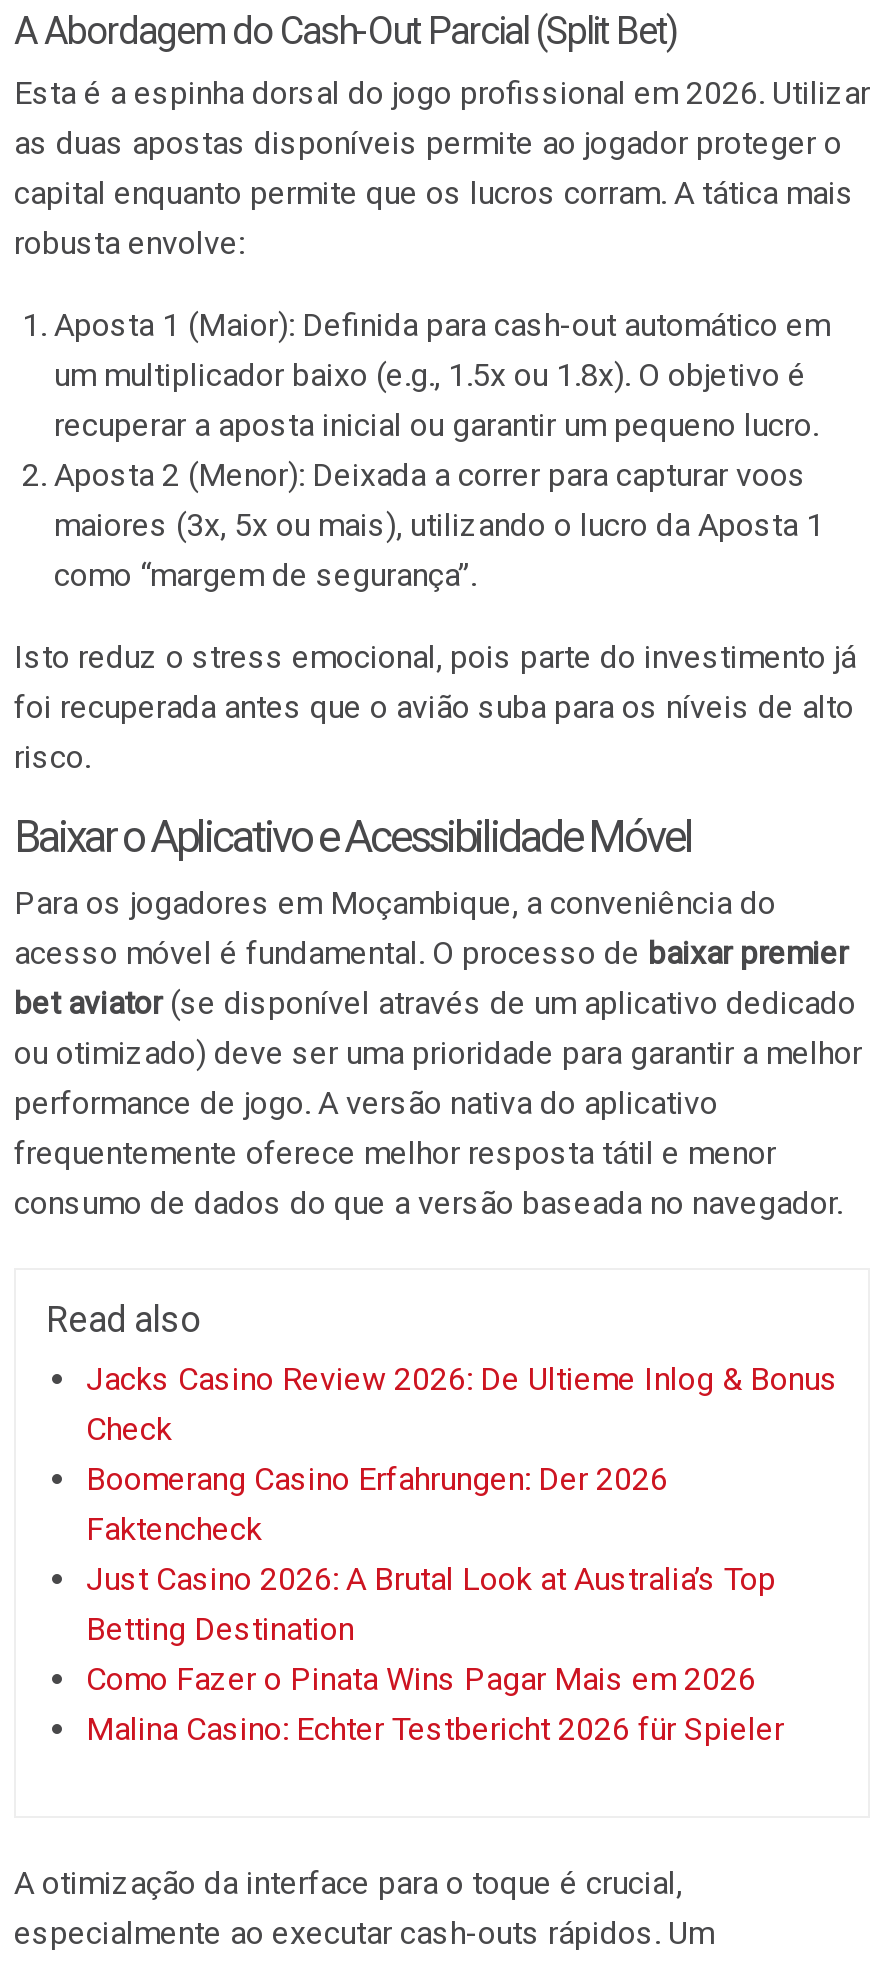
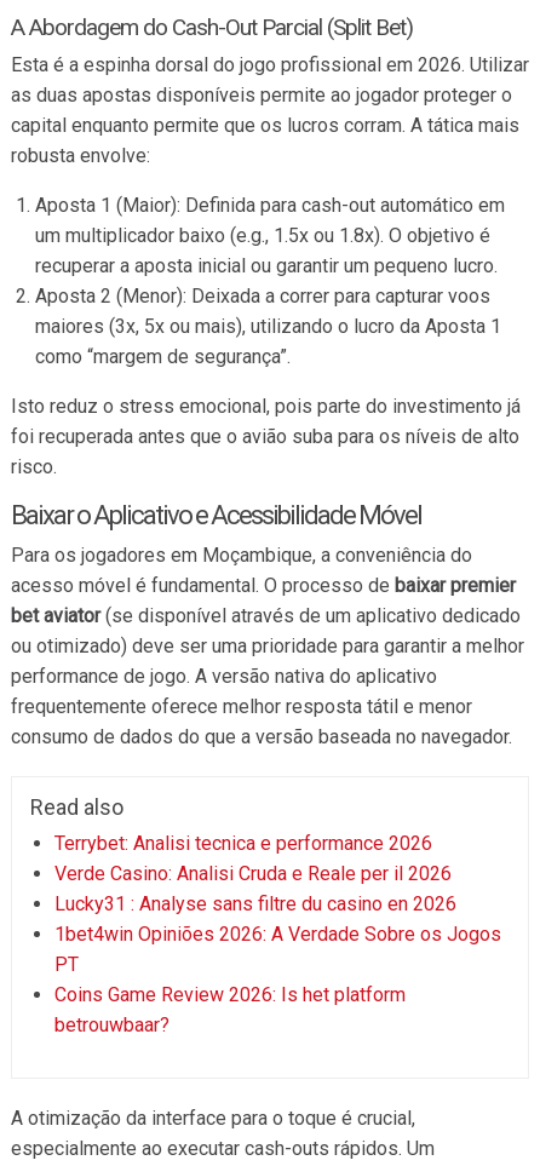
- Jacks Casino Review 2026: De Ultieme Inlog & Bonus
- Check
- Boomerang Casino Erfahrungen: Der 2026
- Faktencheck
- Just Casino 2026: A Brutal Look at Australia’s Top
- Betting Destination
- Como Fazer o Pinata Wins Pagar Mais em 2026
- Malina Casino: Echter Testbericht 2026 für Spieler
+ Terrybet: Analisi tecnica e performance 2026
+ Verde Casino: Analisi Cruda e Reale per il 2026
+ Lucky31 : Analyse sans filtre du casino en 2026
+ 1bet4win Opiniões 2026: A Verdade Sobre os Jogos
+ PT
+ Coins Game Review 2026: Is het platform
+ betrouwbaar?
